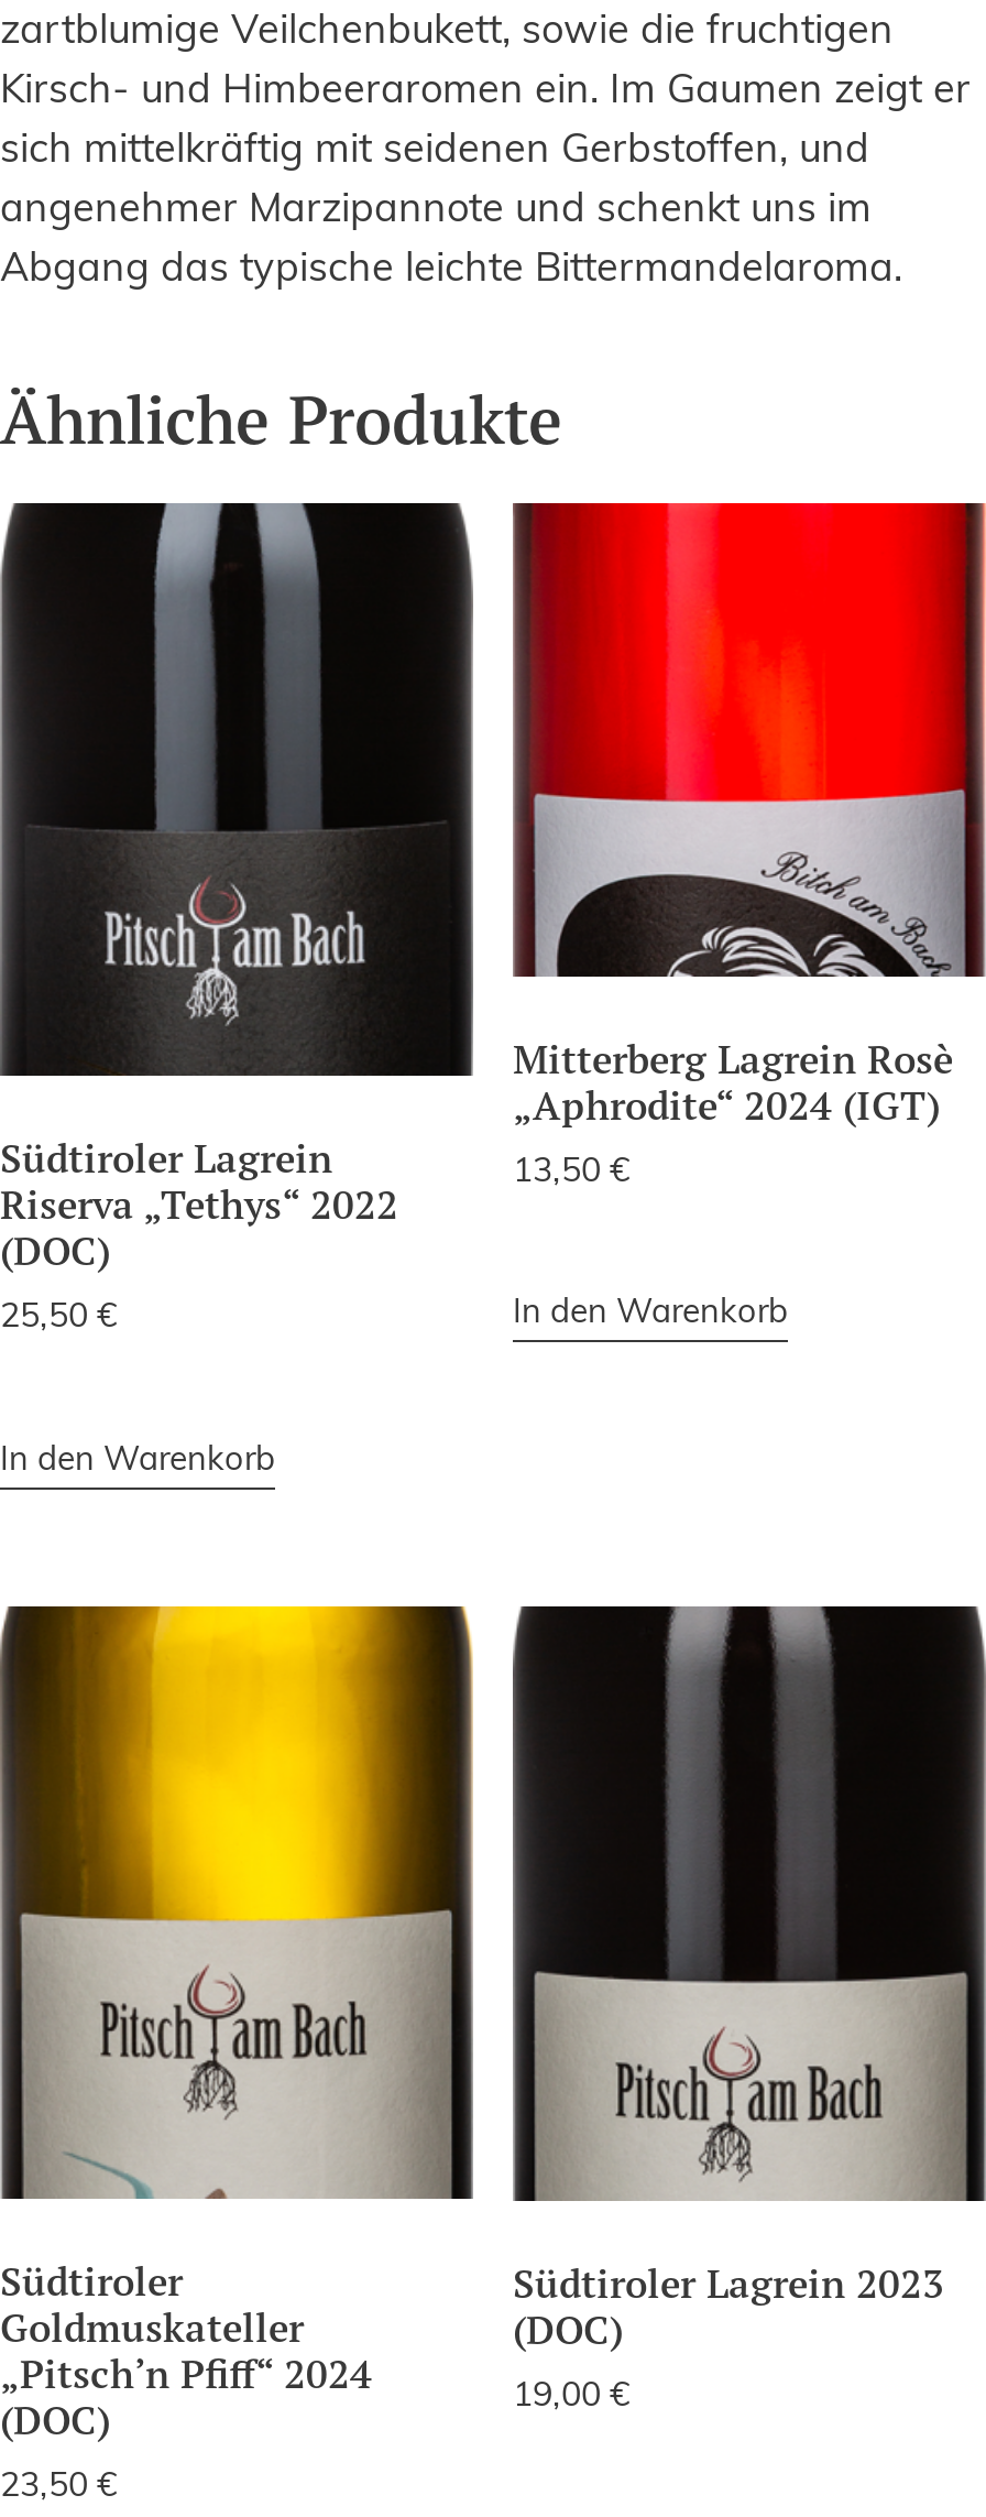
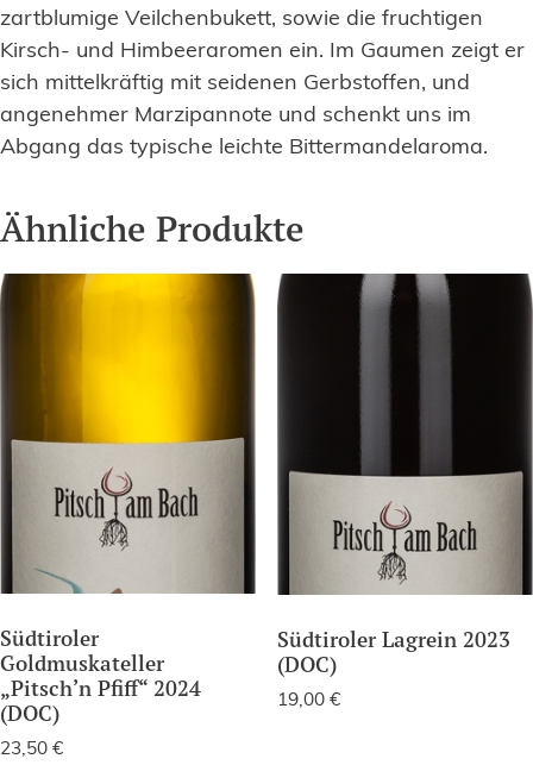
- [image]
- Mitterberg Lagrein Rosè
- „Aphrodite“ 2024 (IGT)
- 13,50 €

- [image]

- Südtiroler Lagrein
- Riserva „Tethys“ 2022
- (DOC)
- 25,50 €

- In den Warenkorb

- In den Warenkorb
